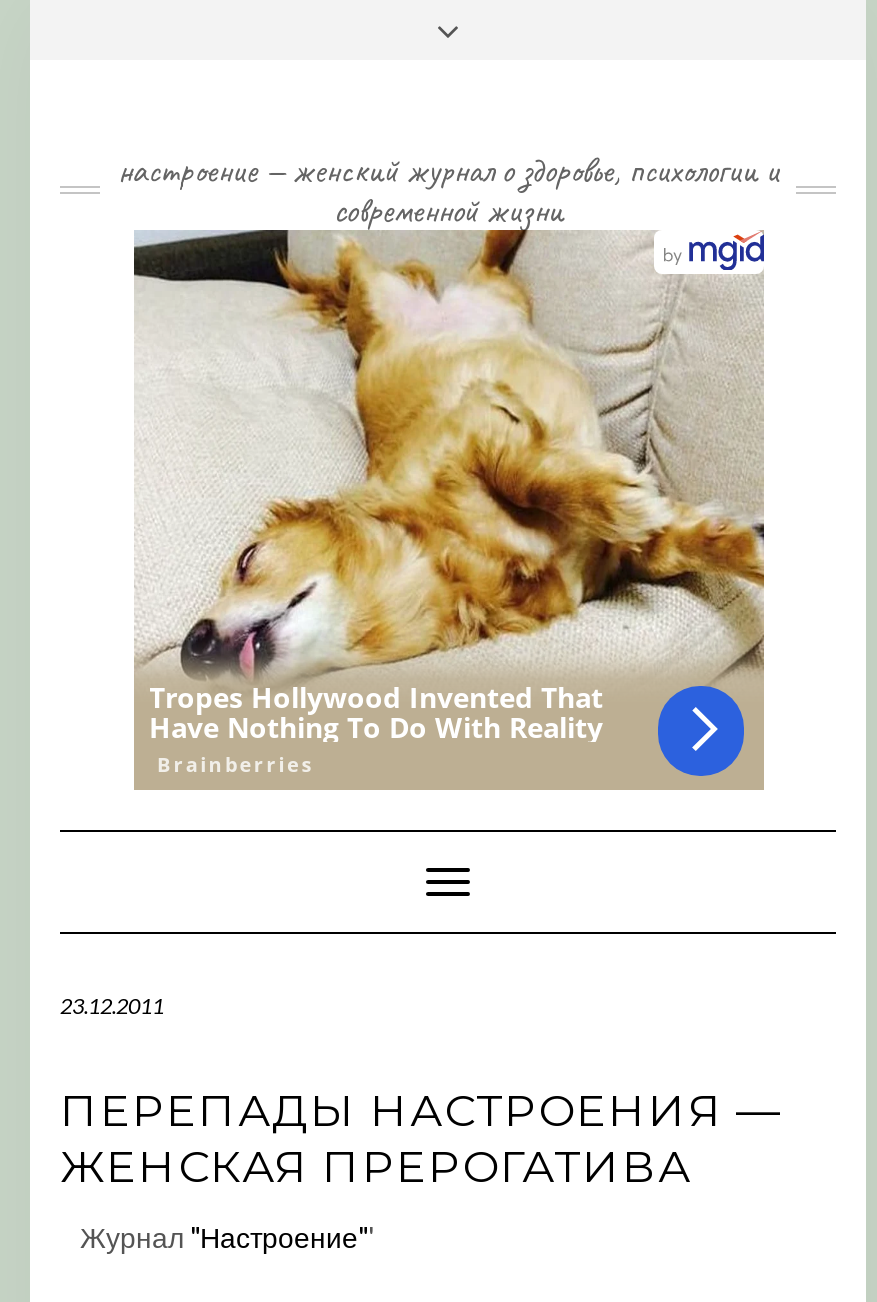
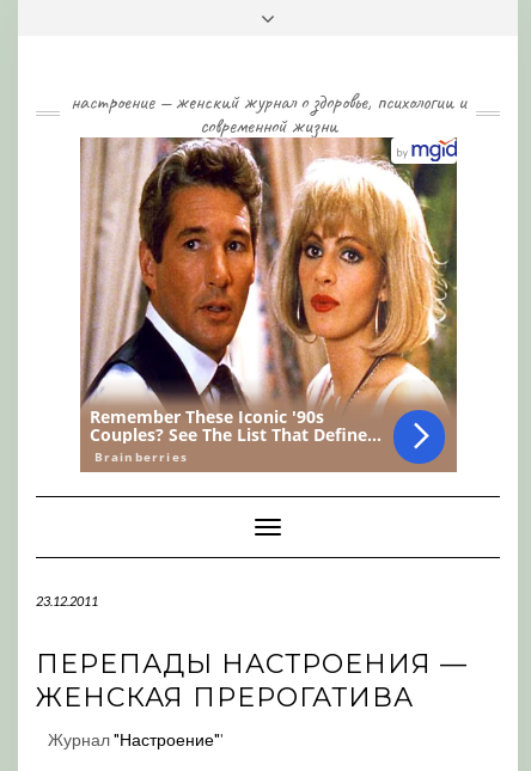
- [image]
+ [image]
